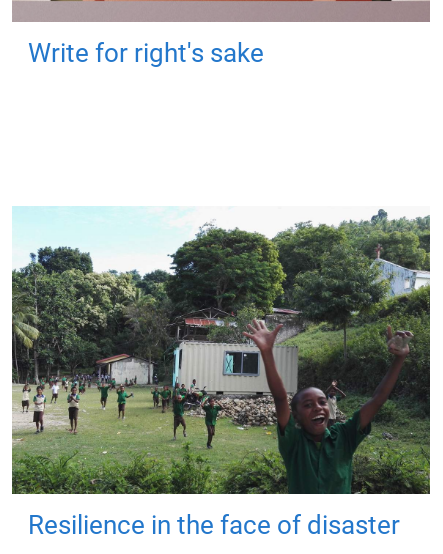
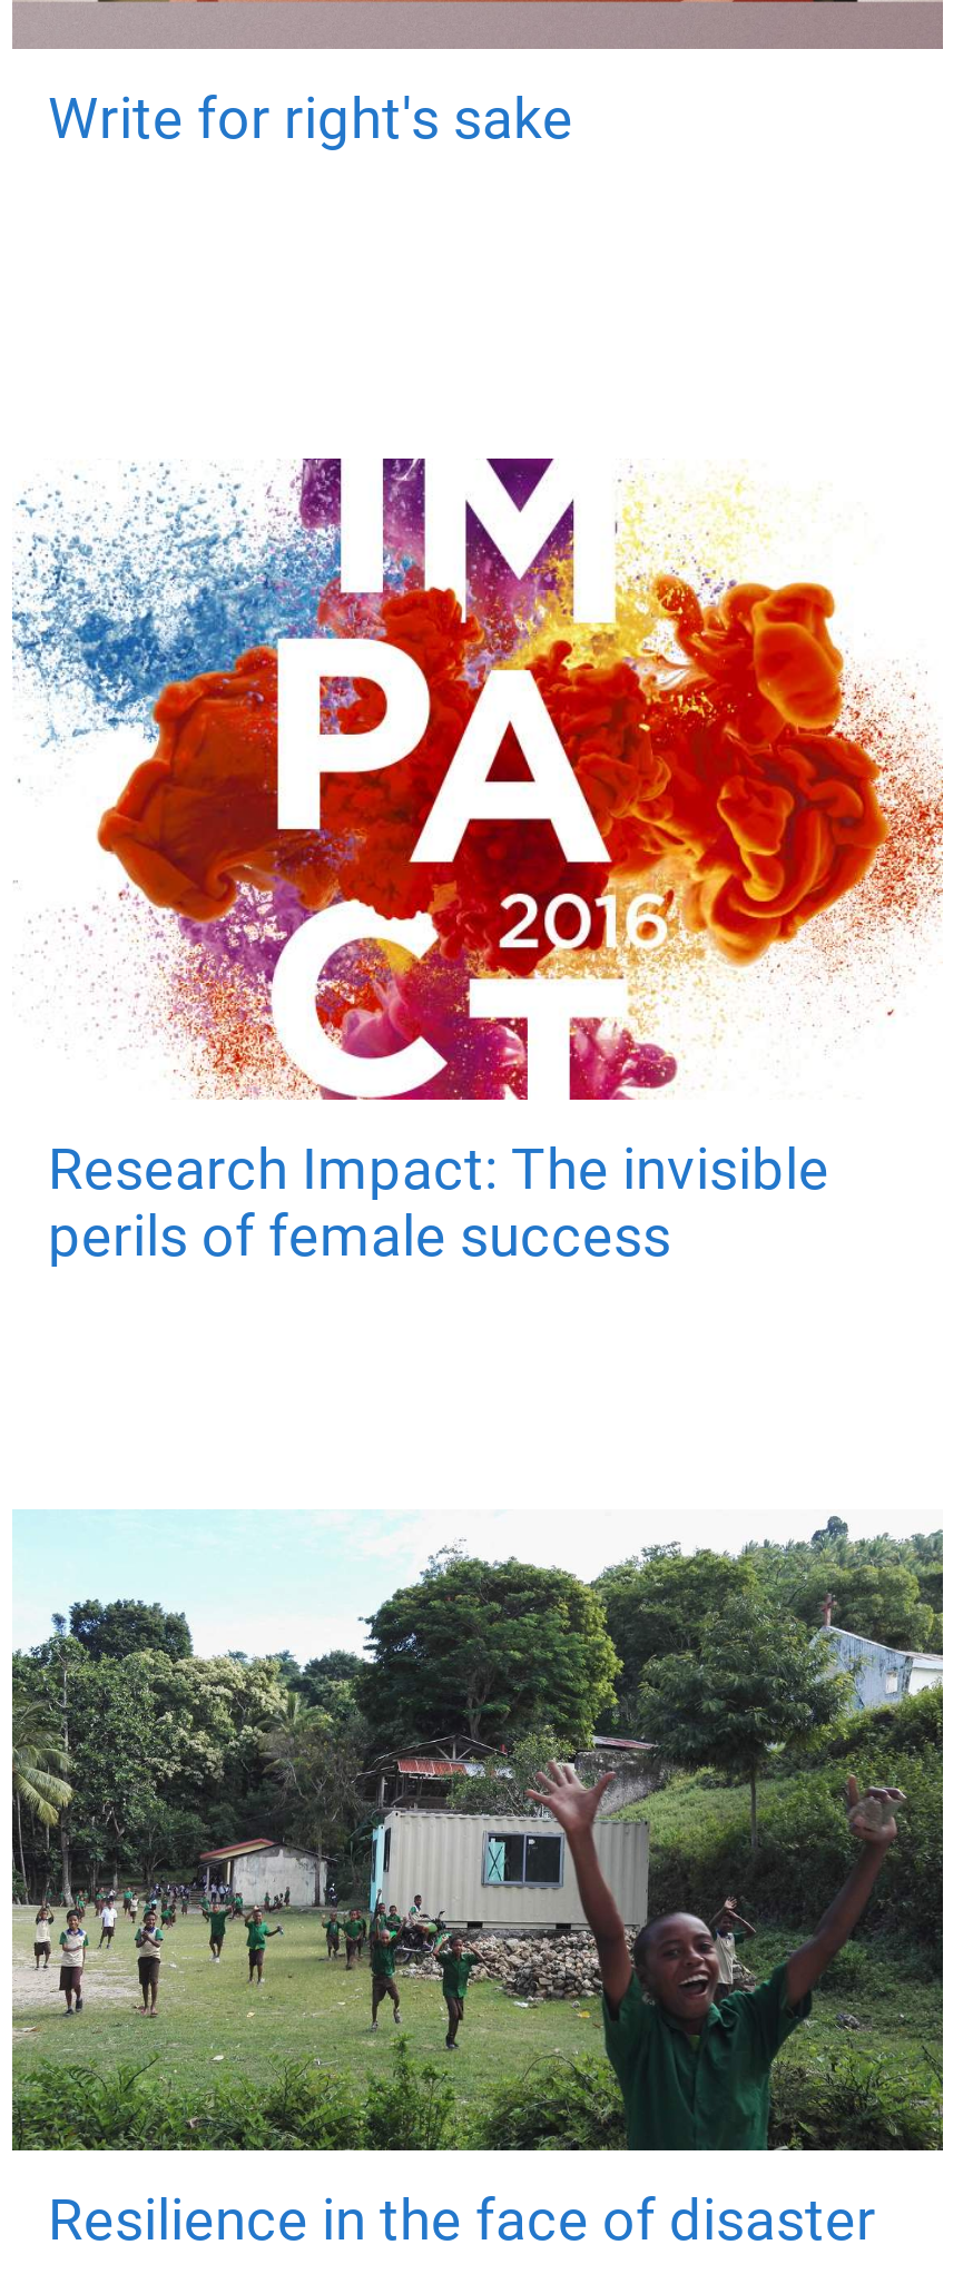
+ [image]
+ Research Impact: The invisible
+ perils of female success
